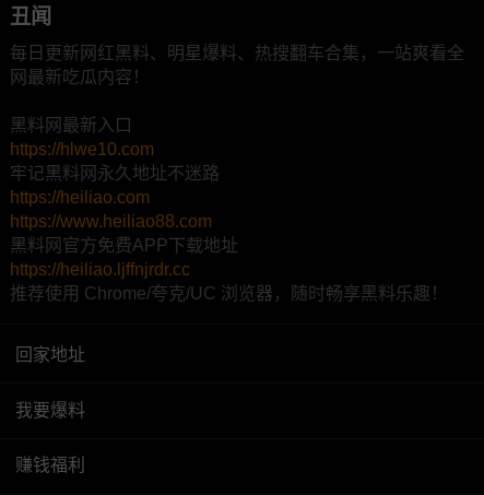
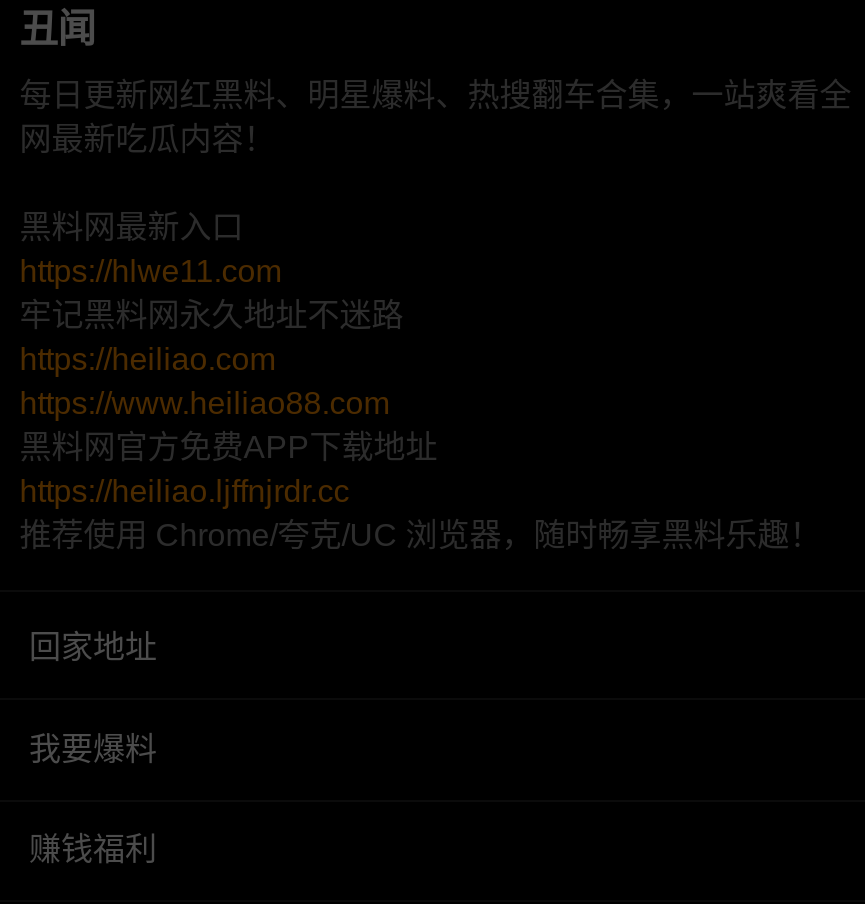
- https://hlwe10.com
+ https://hlwe11.com
